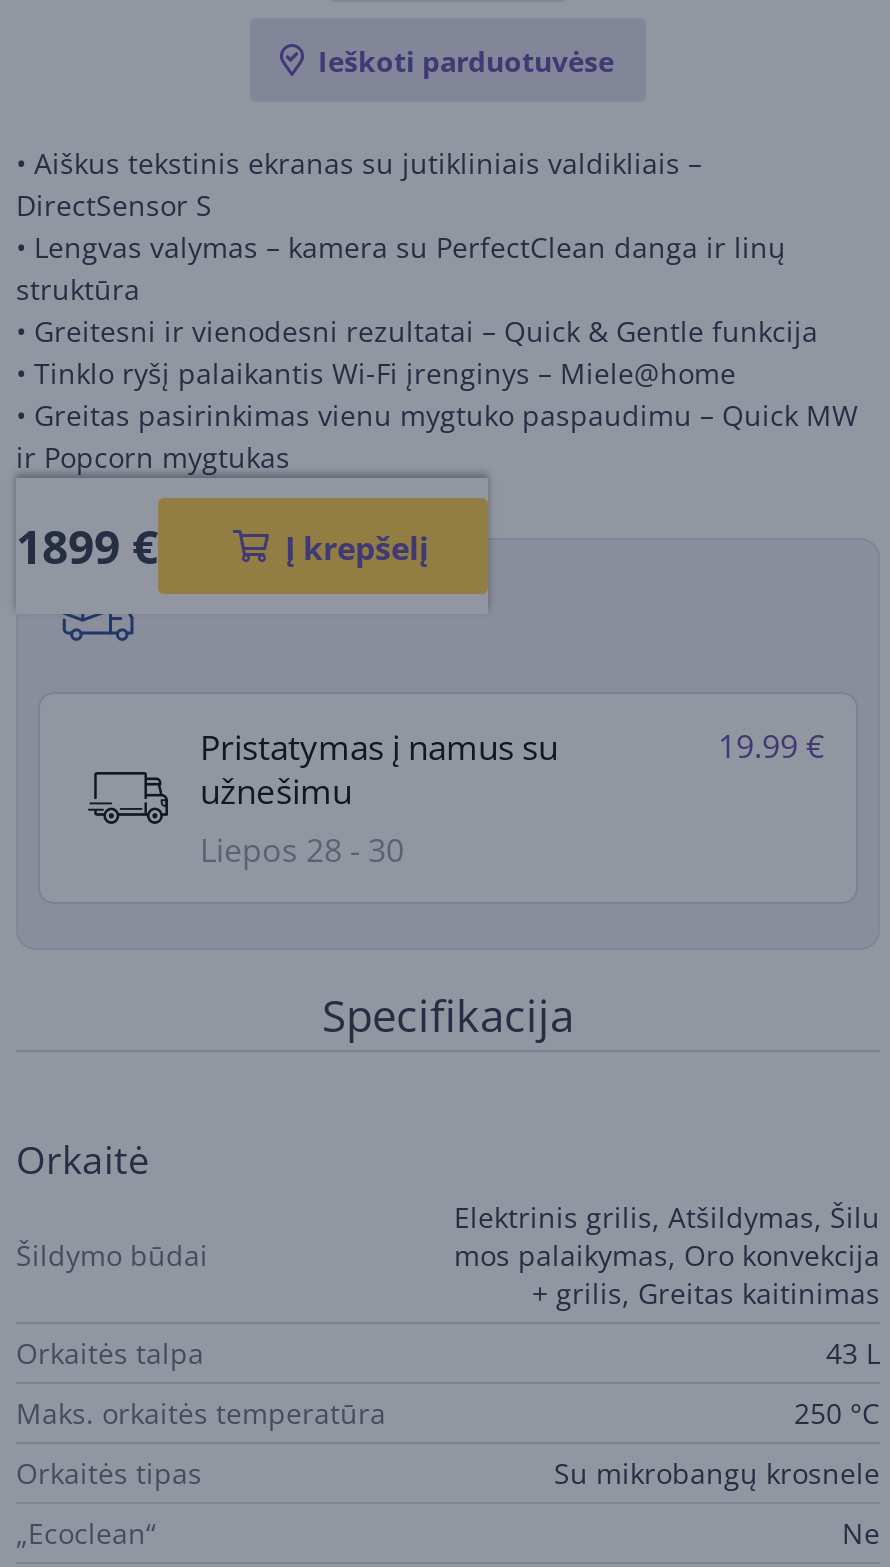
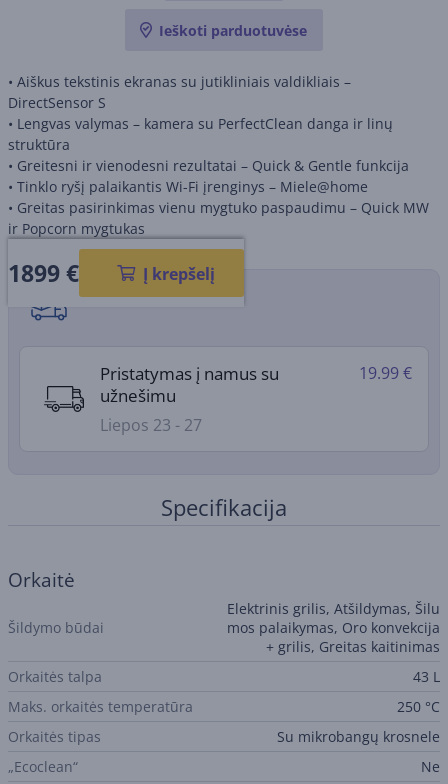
- Liepos 28 - 30
+ Liepos 23 - 27
